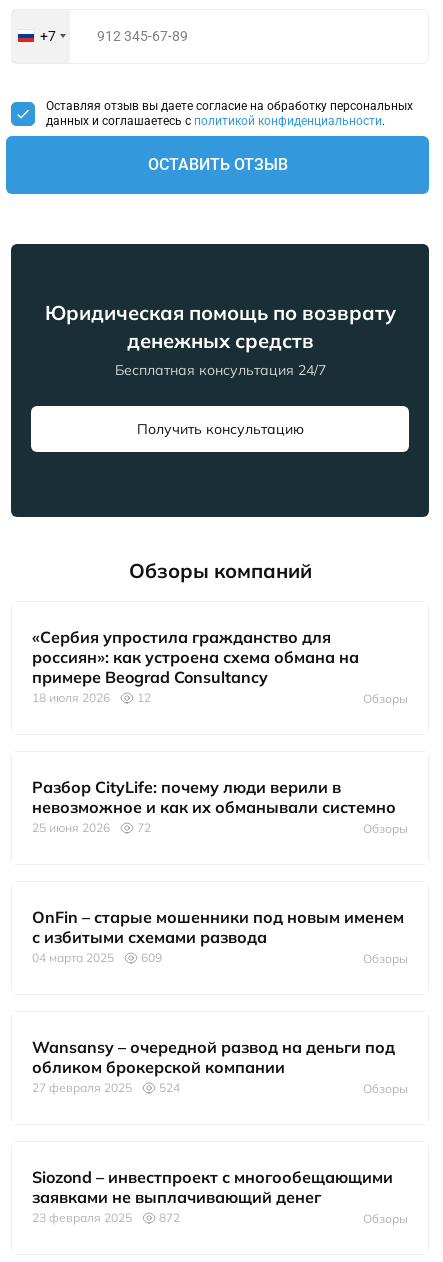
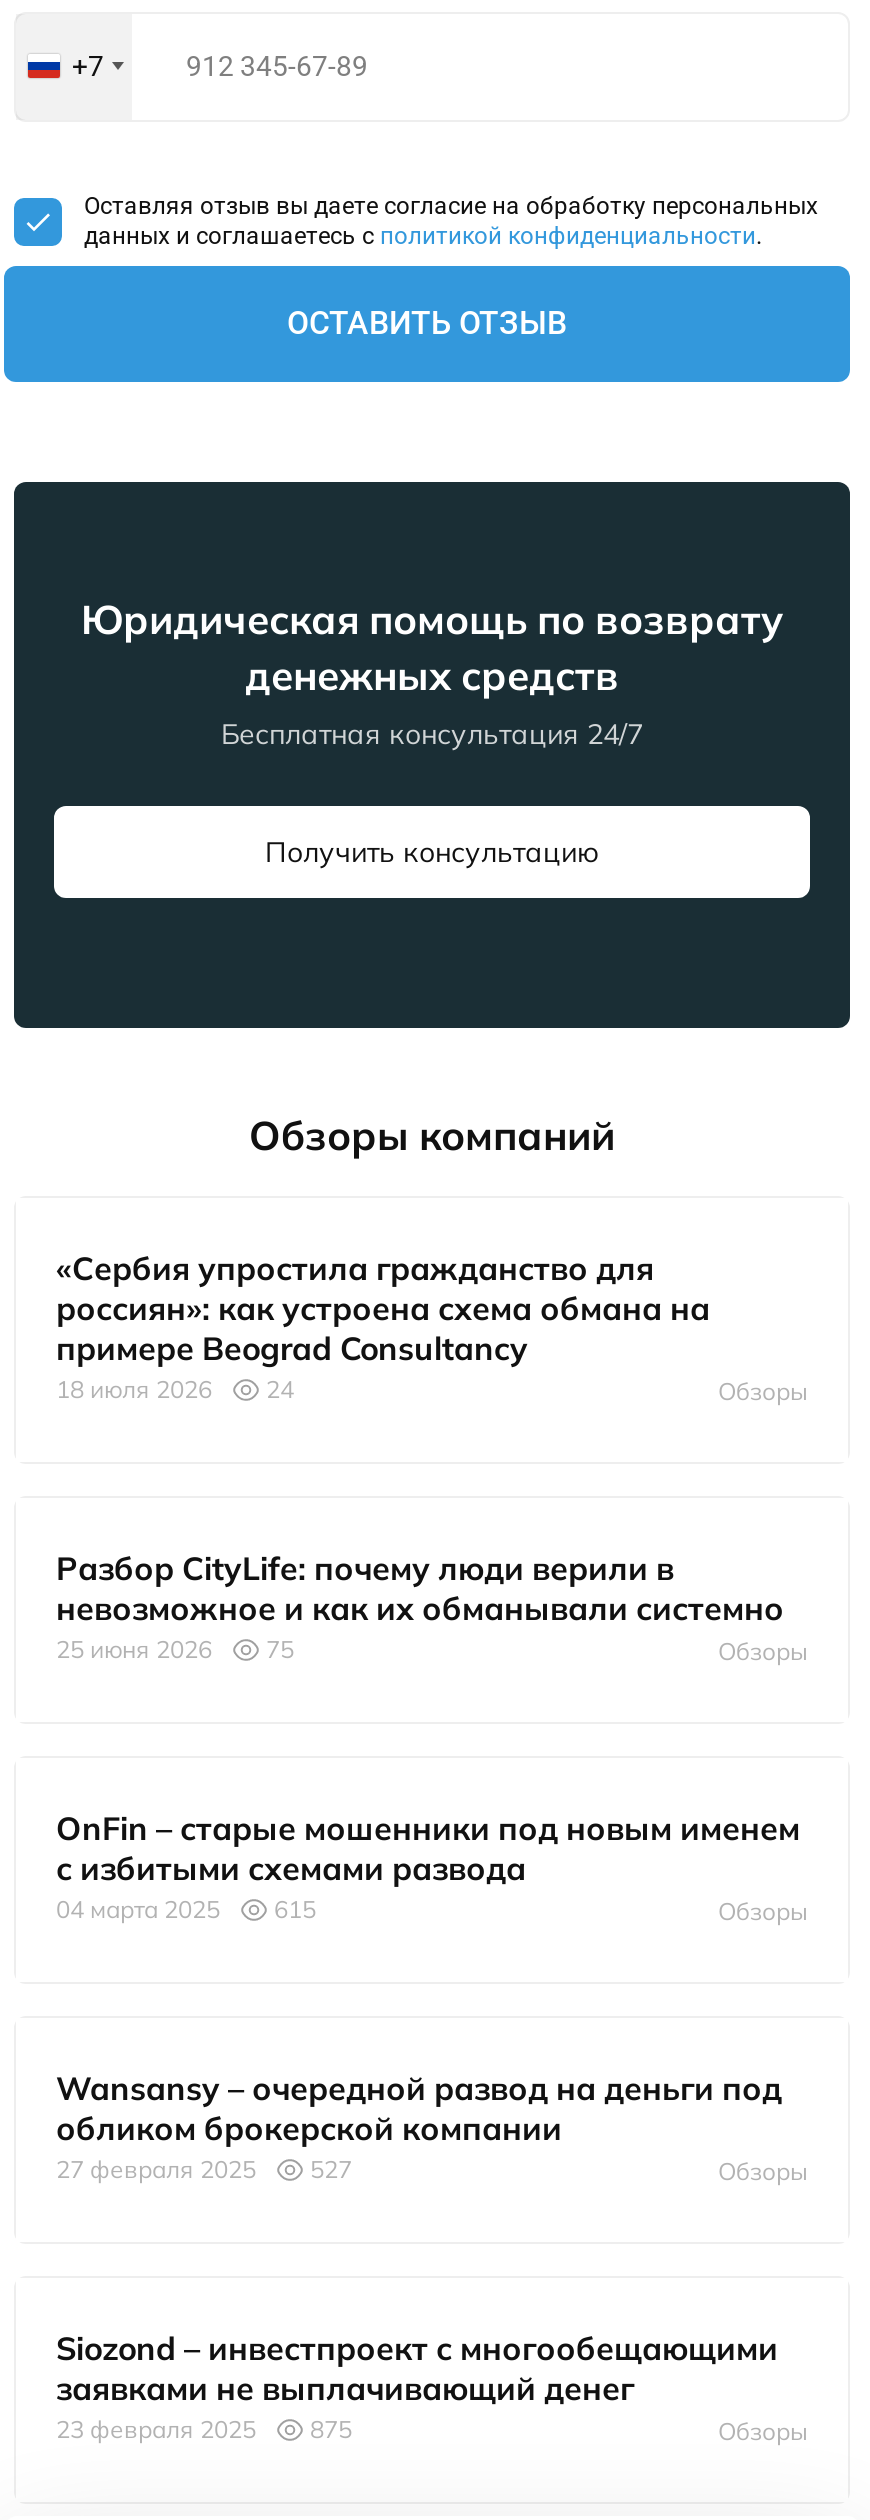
- 18 июля 2026 12
+ 18 июля 2026 24

- 25 июня 2026 72
+ 25 июня 2026 75

- 04 марта 2025 609
+ 04 марта 2025 615

- 27 февраля 2025 524
+ 27 февраля 2025 527

- 23 февраля 2025 872
+ 23 февраля 2025 875
